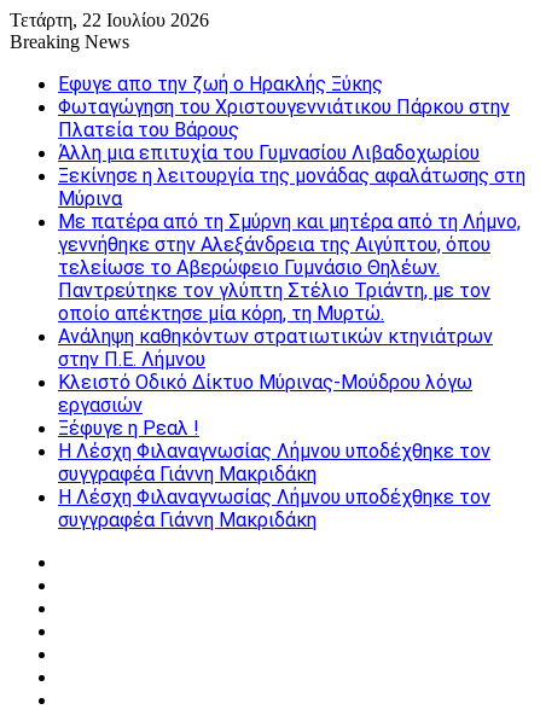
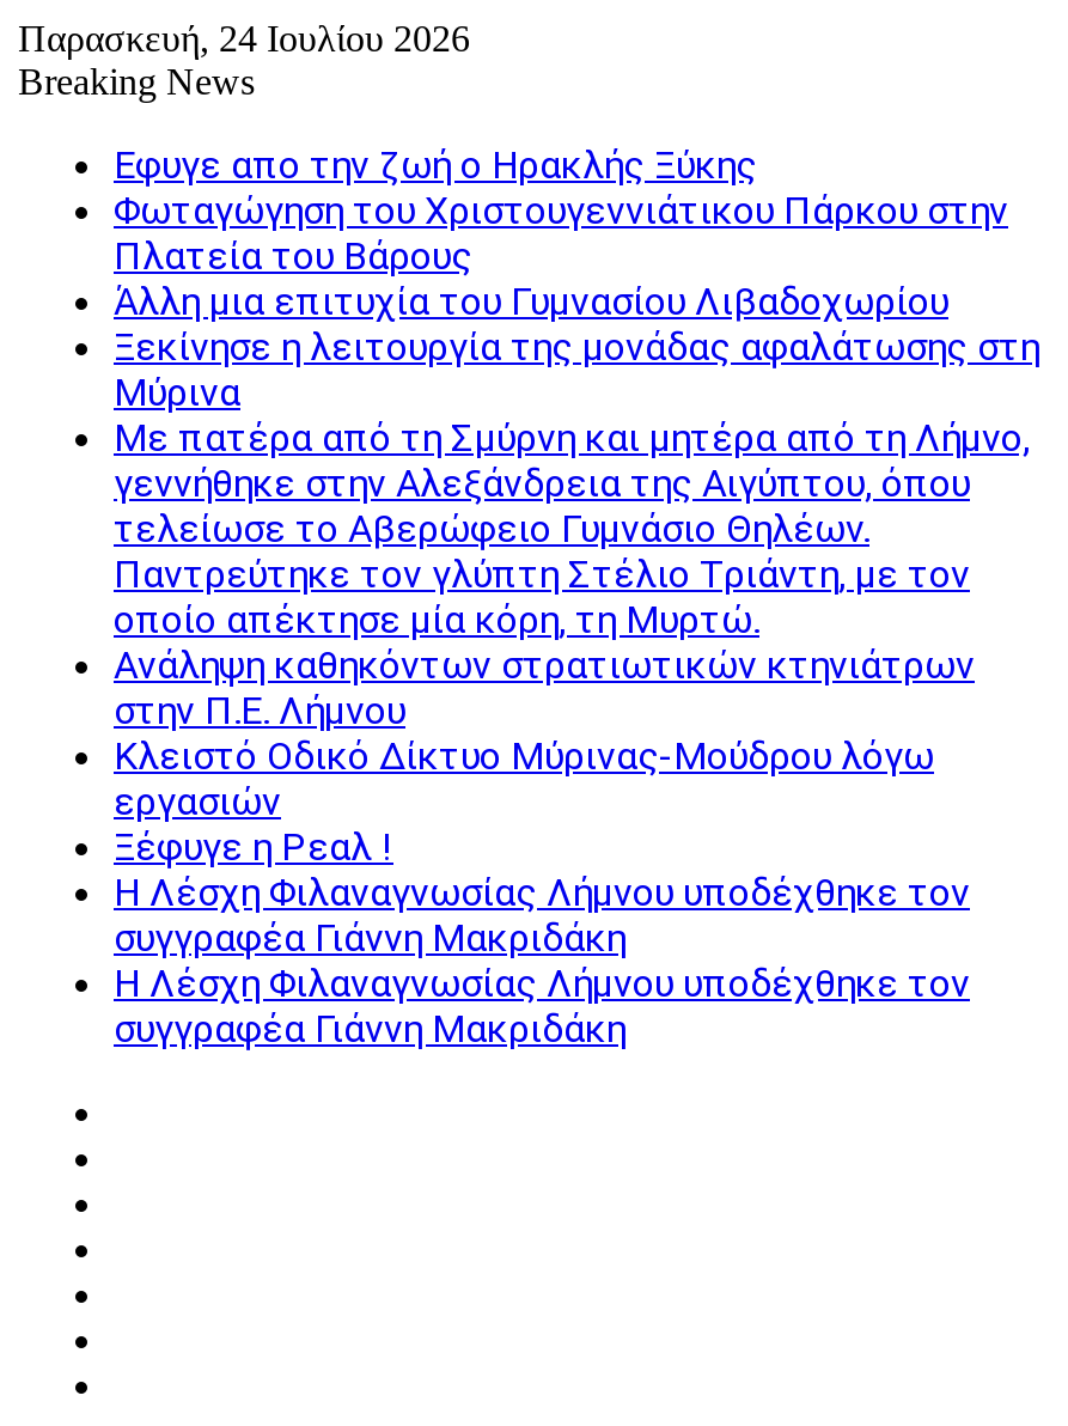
- Τετάρτη, 22 Ιουλίου 2026
+ Παρασκευή, 24 Ιουλίου 2026
